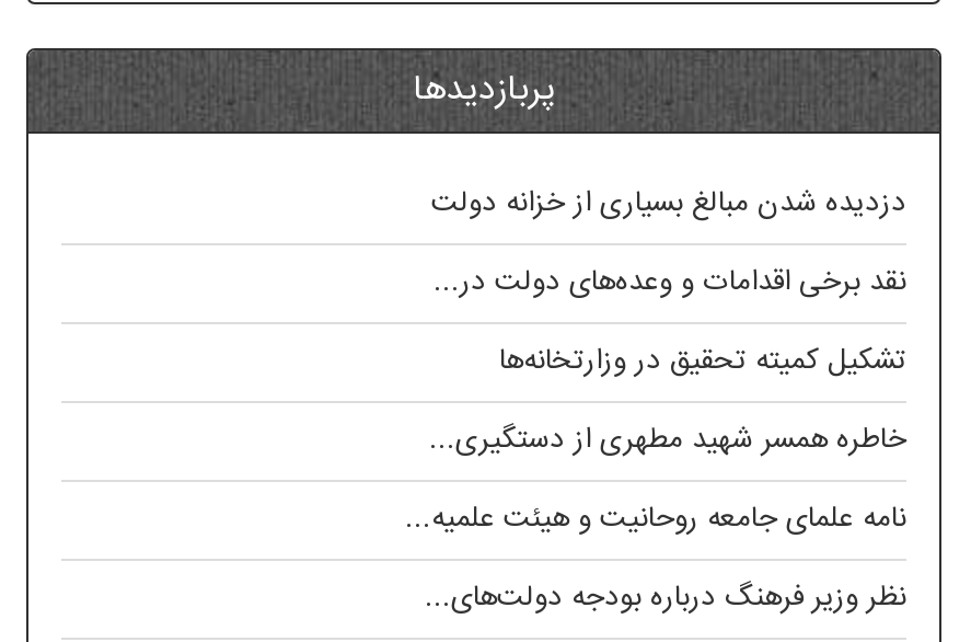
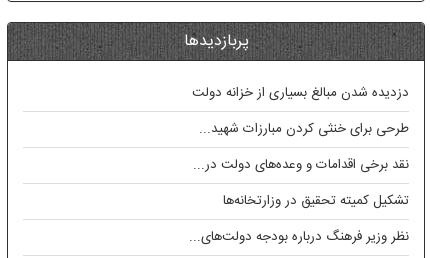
+ طرحی برای خنثی کردن مبارزات شهید...

moved down: نقد برخی اقدامات و وعده‌های دولت در... | تشکیل کمیته تحقیق در وزارتخانه‌ها

- خاطره همسر شهید مطهری از دستگیری...
- نامه علماى جامعه روحانیت و هیئت علمیه...
